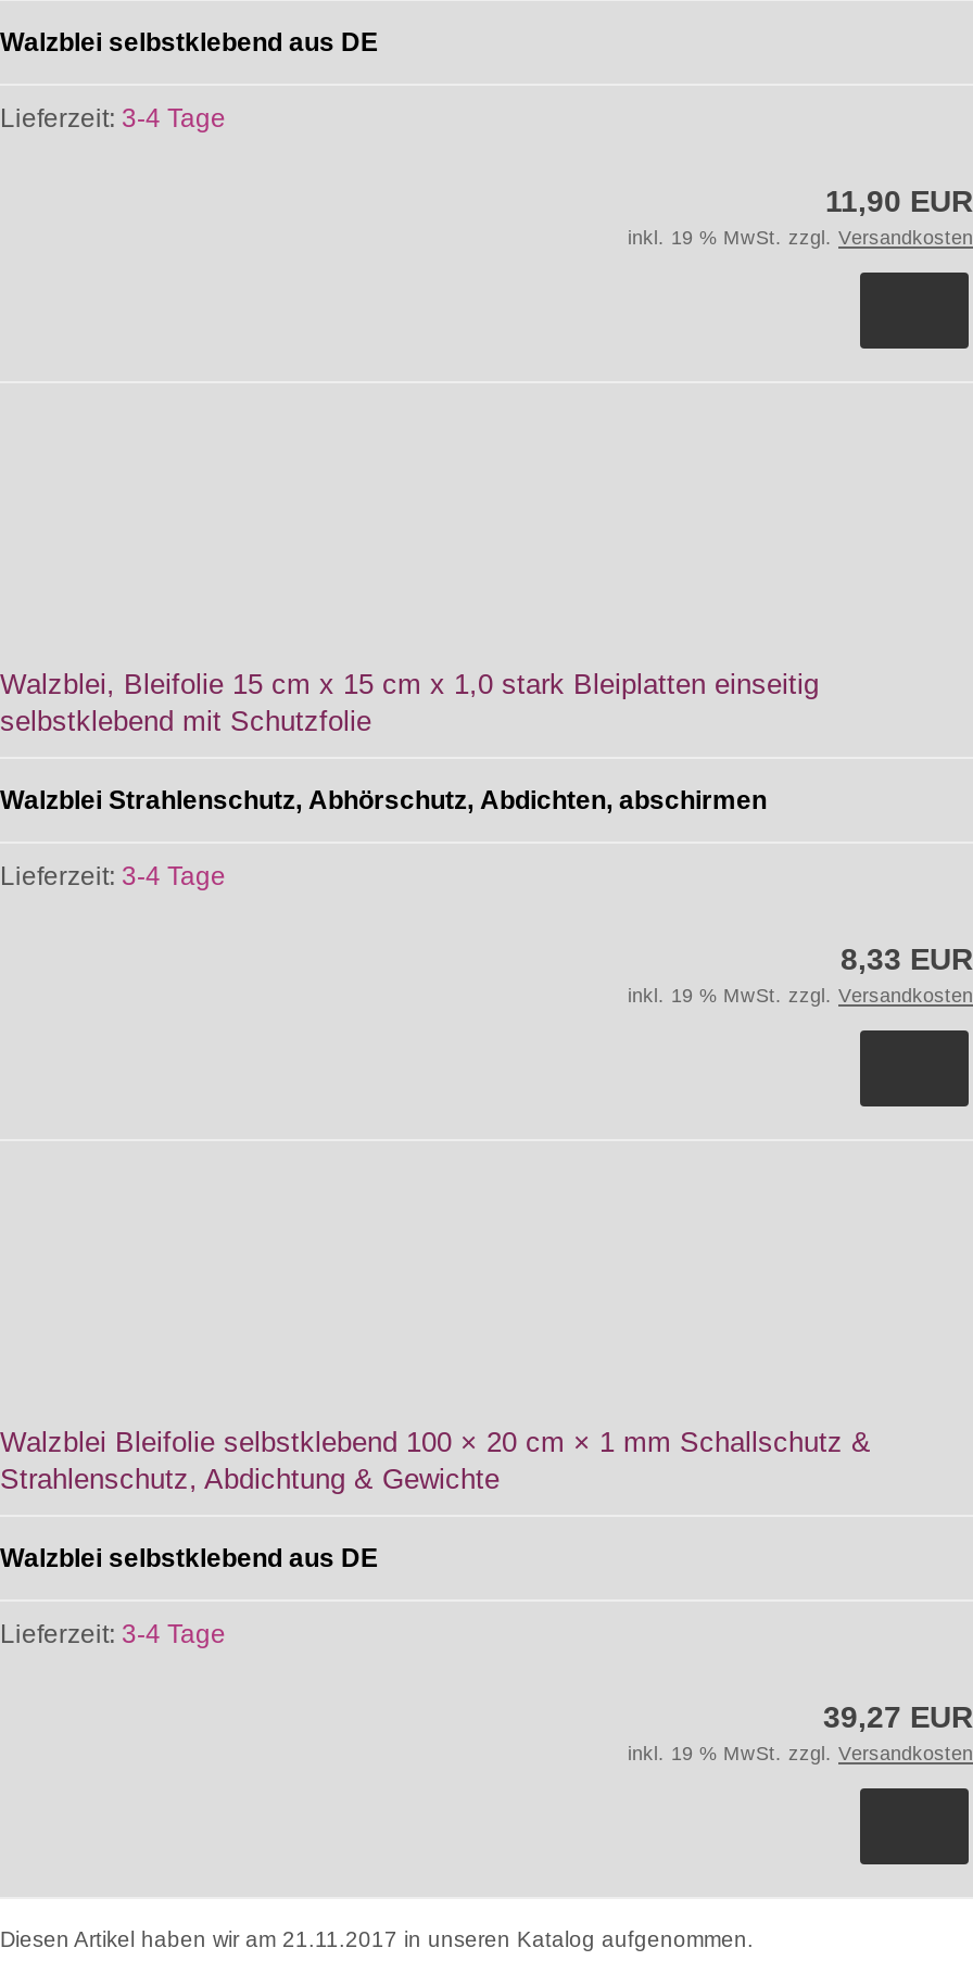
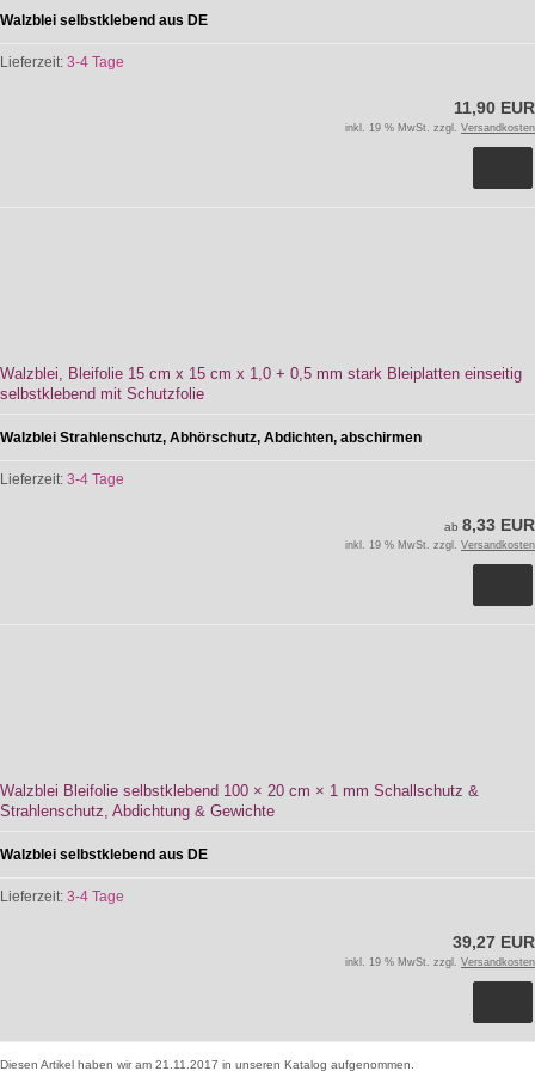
- Walzblei, Bleifolie 15 cm x 15 cm x 1,0 stark Bleiplatten einseitig
+ Walzblei, Bleifolie 15 cm x 15 cm x 1,0 + 0,5 mm stark Bleiplatten einseitig

- 8,33 EUR
+ ab 8,33 EUR
